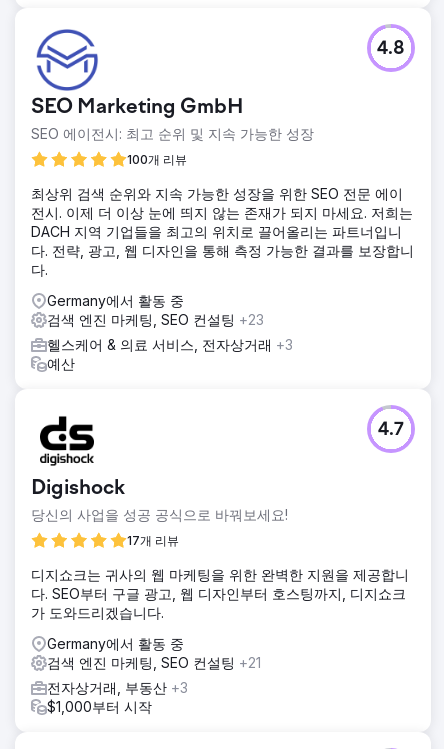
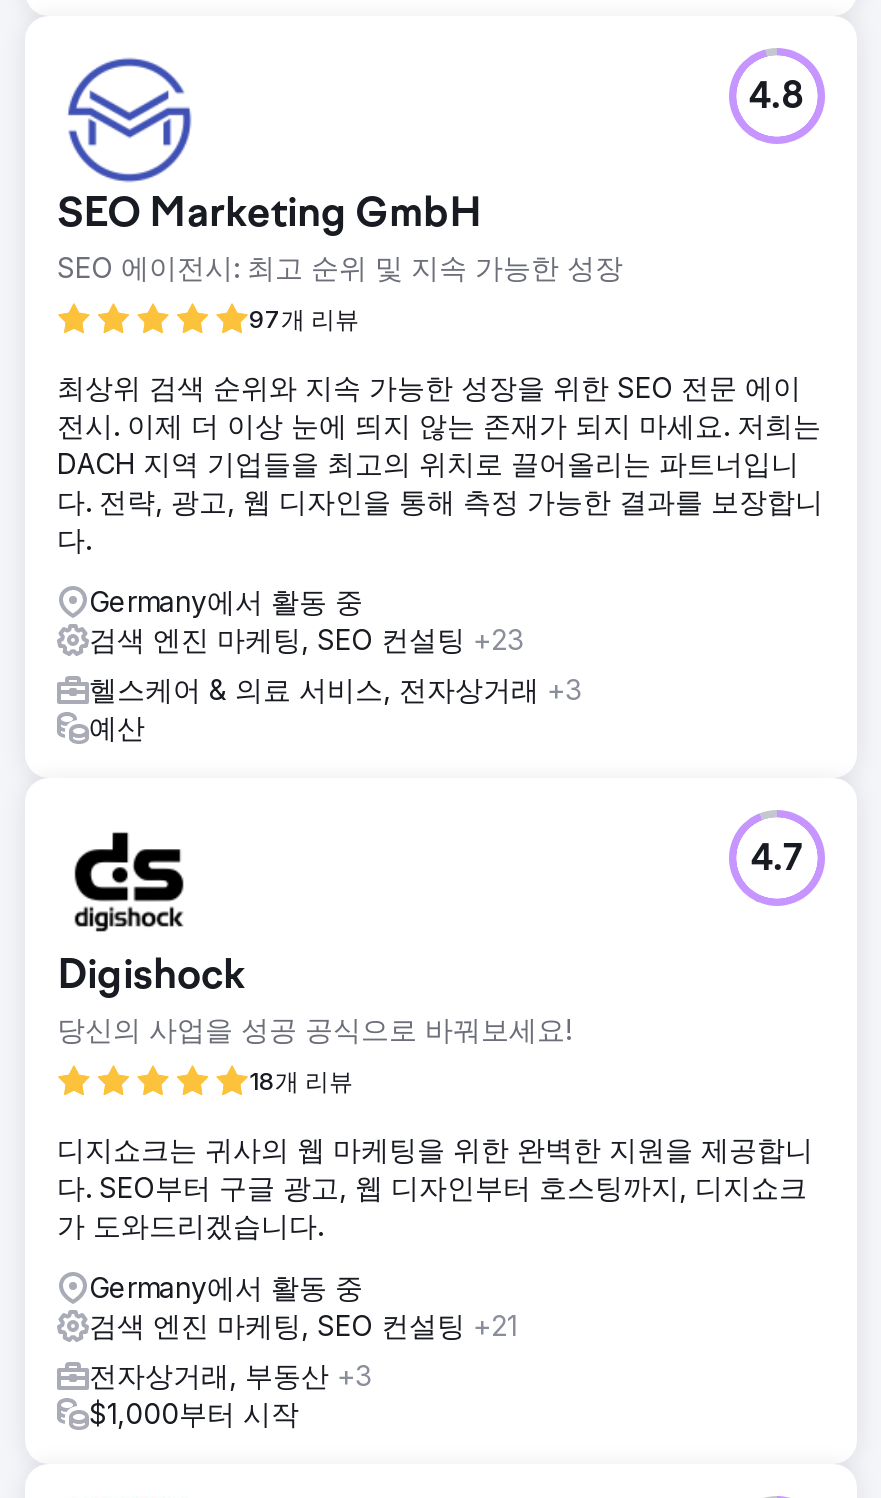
- 100개 리뷰
+ 97개 리뷰

- 17개 리뷰
+ 18개 리뷰
